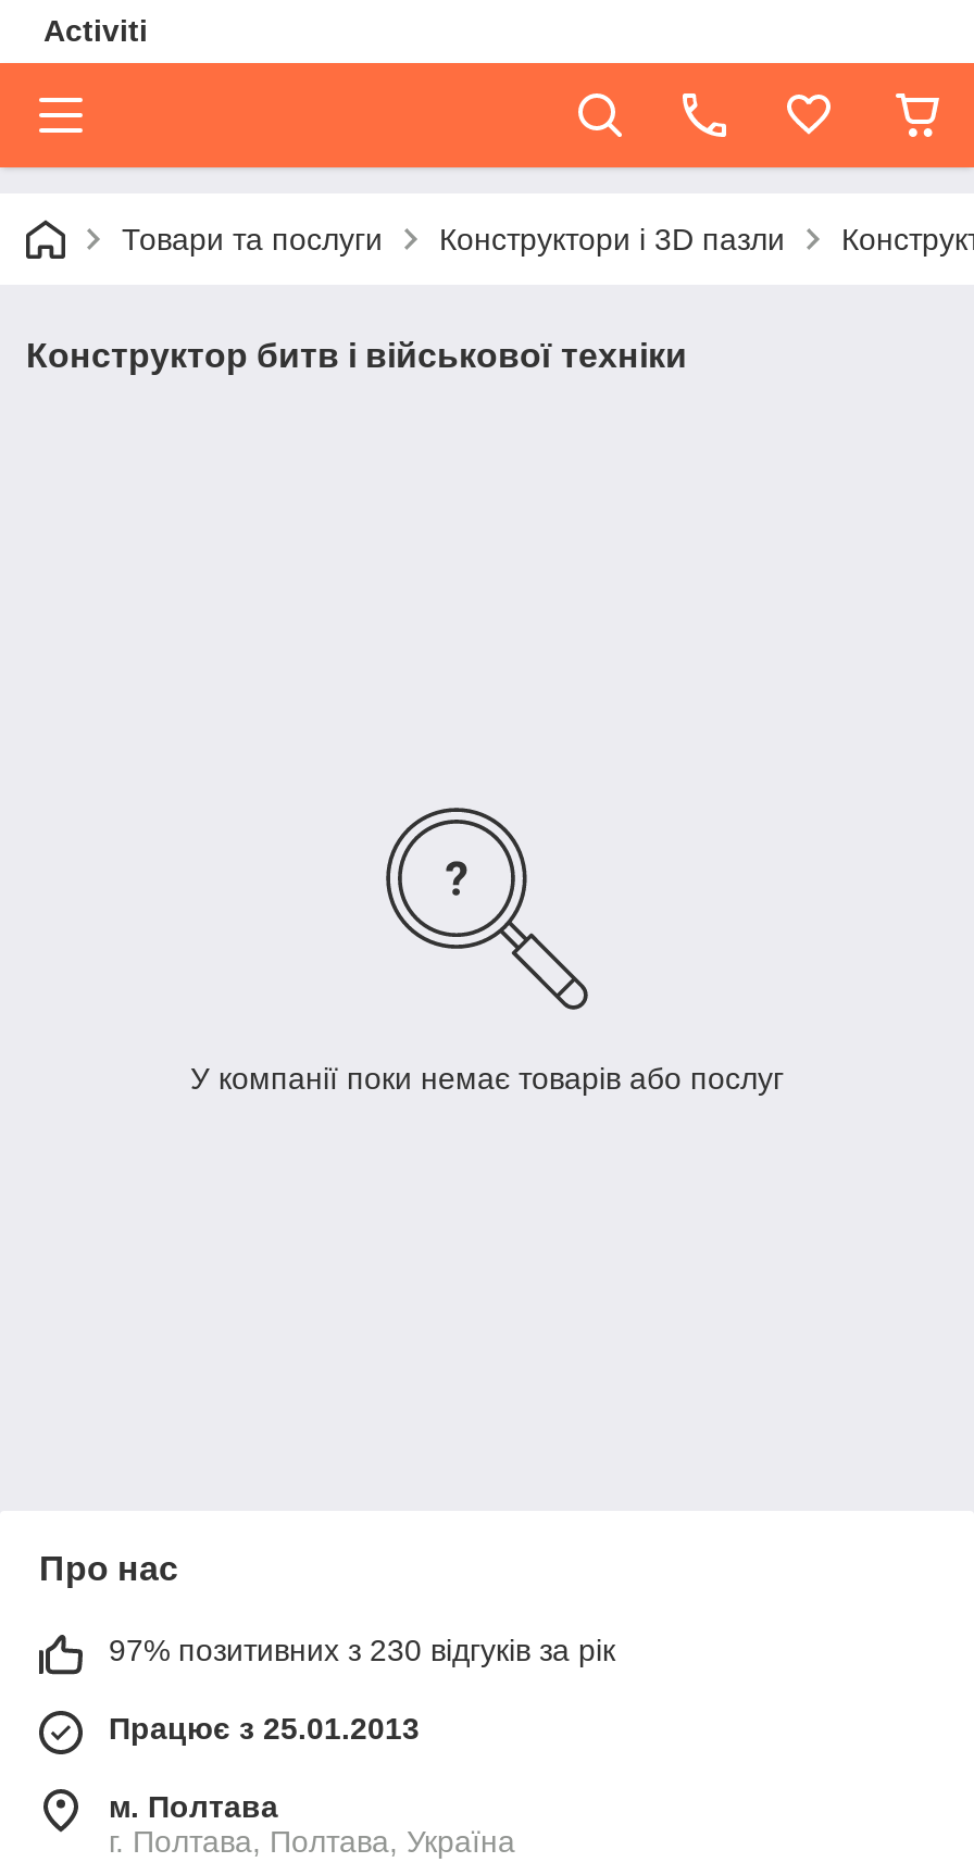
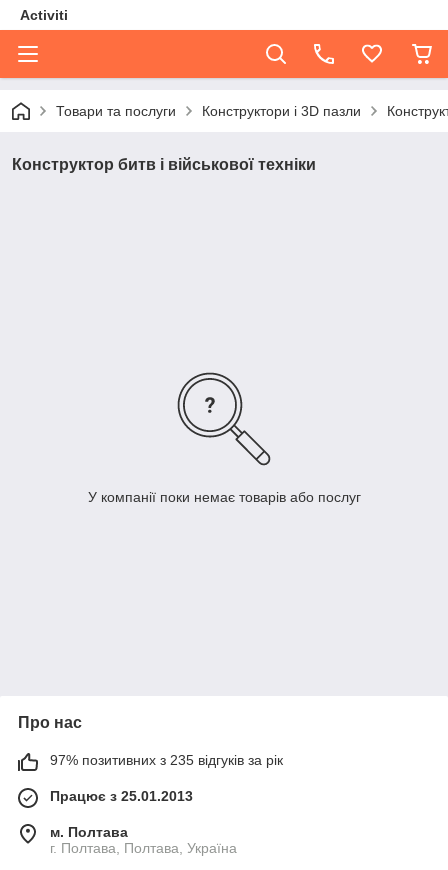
- 97% позитивних з 230 відгуків за рік
+ 97% позитивних з 235 відгуків за рік
